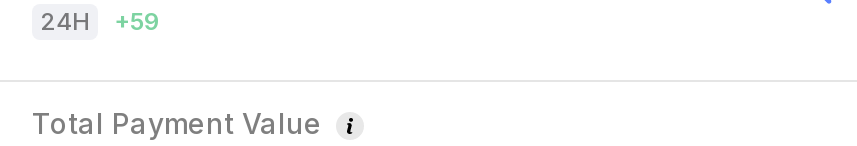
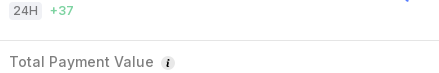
- 24H +59
+ 24H +37
